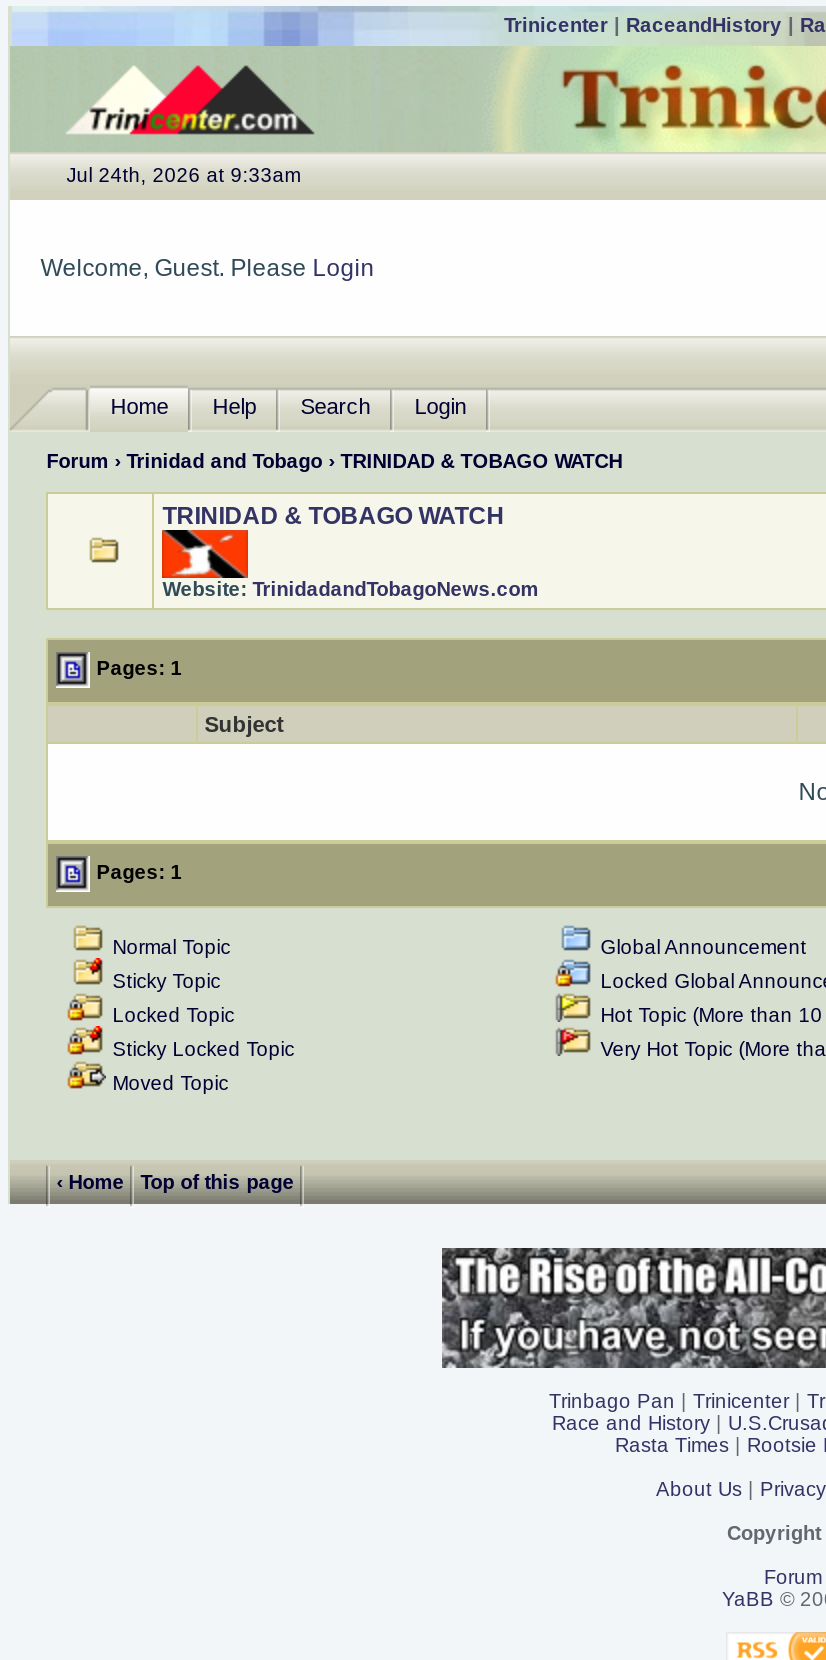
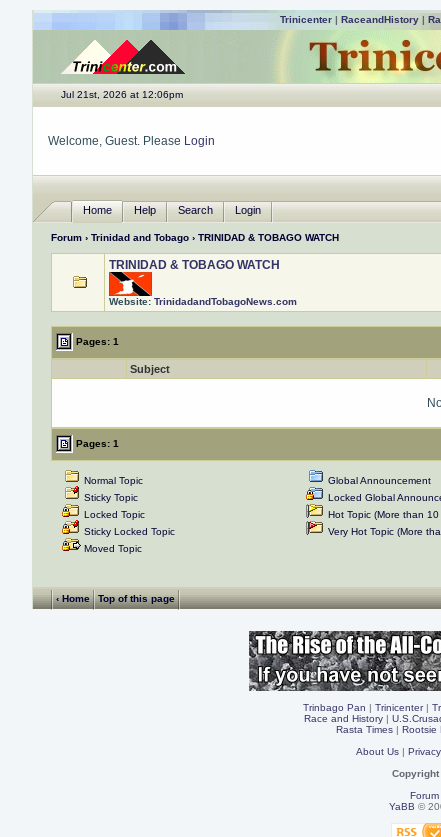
- Jul 24th, 2026 at 9:33am
+ Jul 21st, 2026 at 12:06pm
